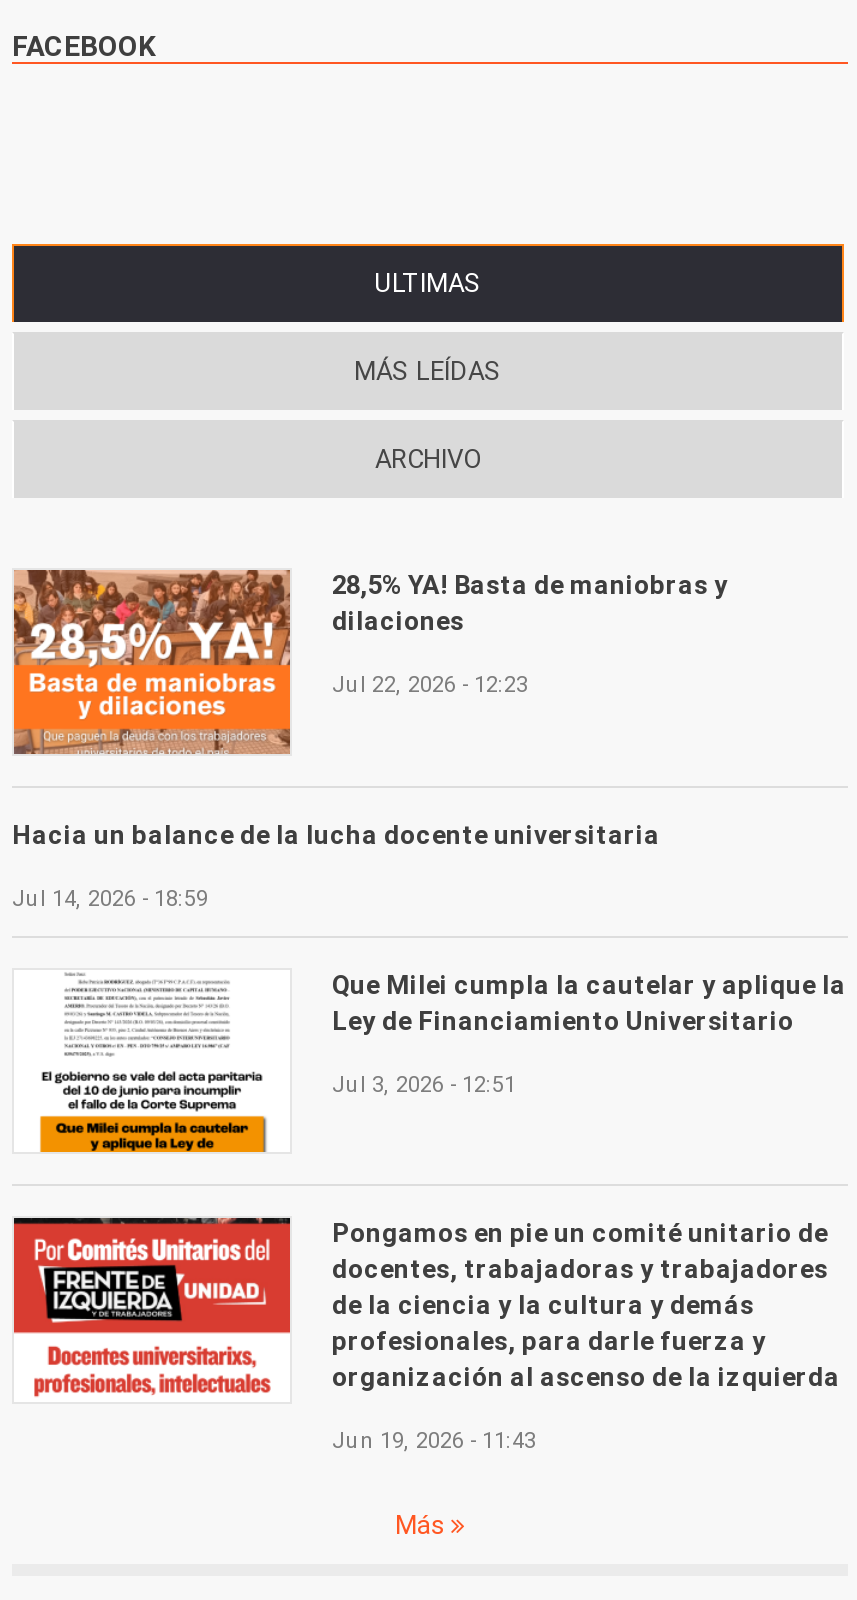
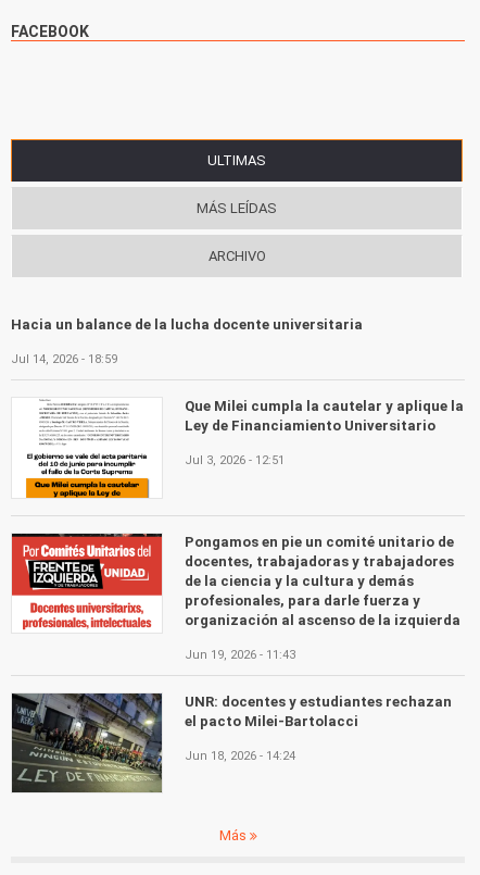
- [image]
- 28,5% YA! Basta de maniobras y
- dilaciones
- Jul 22, 2026 - 12:23

moved up: [image] | Hacia un balance de la lucha docente universitaria | Jul 14, 2026 - 18:59 | ... | organización al ascenso de la izquierda | Jun 19, 2026 - 11:43

+ [image]
+ UNR: docentes y estudiantes rechazan
+ el pacto Milei-Bartolacci
+ Jun 18, 2026 - 14:24
